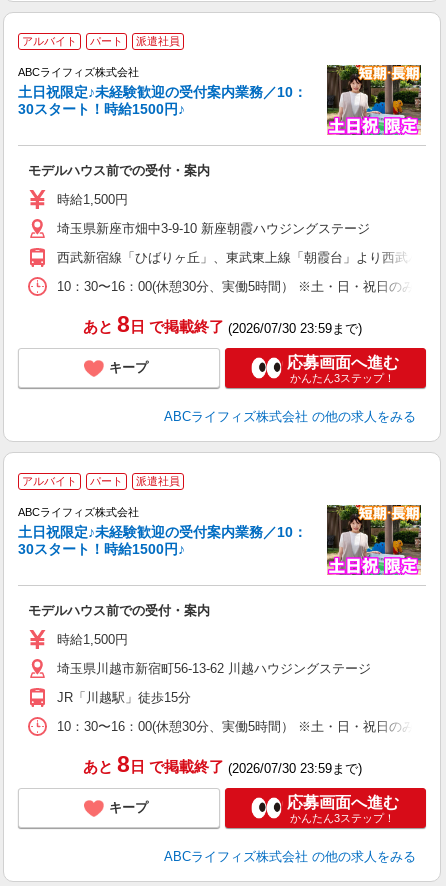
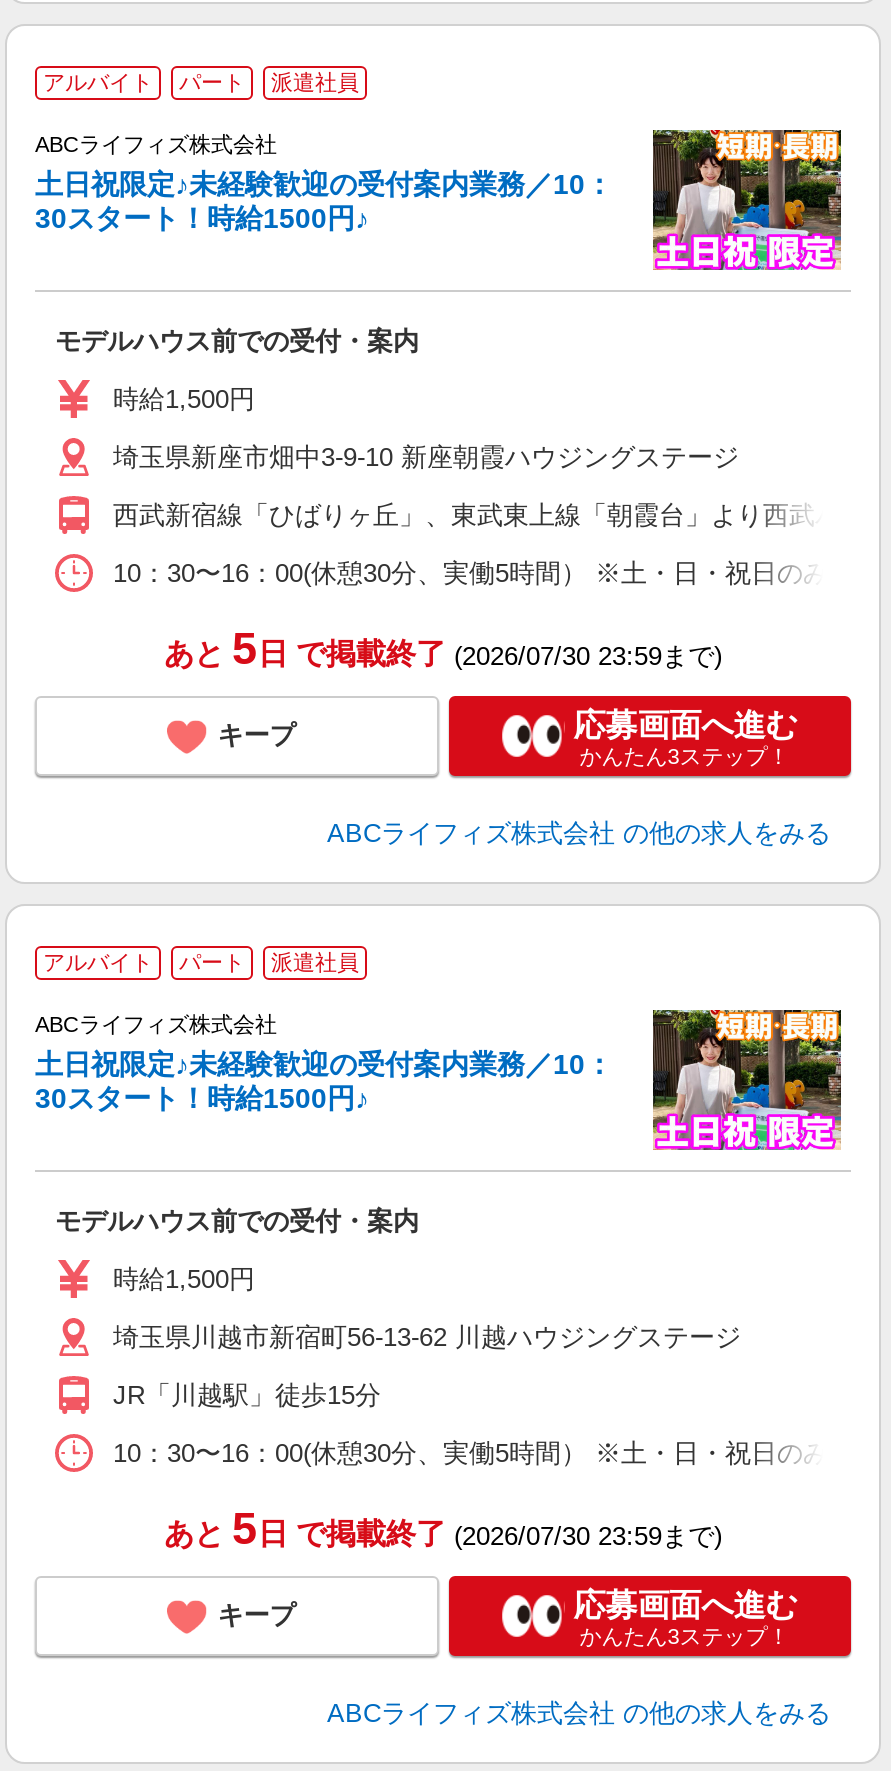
- あと 8日 で掲載終了(2026/07/30 23:59まで)
+ あと 5日 で掲載終了(2026/07/30 23:59まで)

- あと 8日 で掲載終了(2026/07/30 23:59まで)
+ あと 5日 で掲載終了(2026/07/30 23:59まで)
